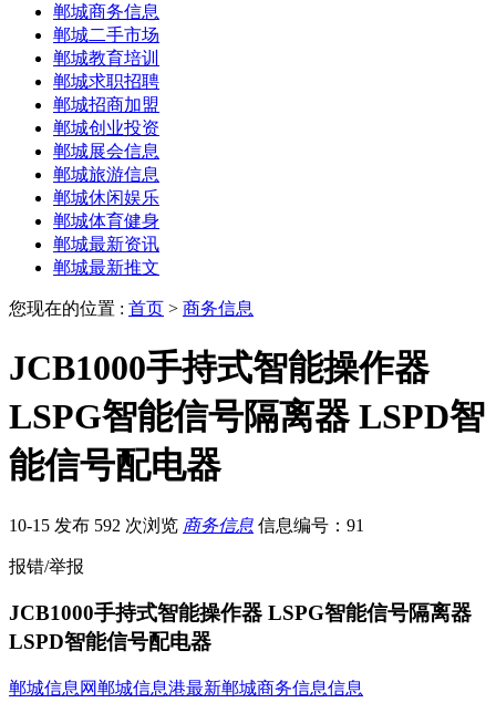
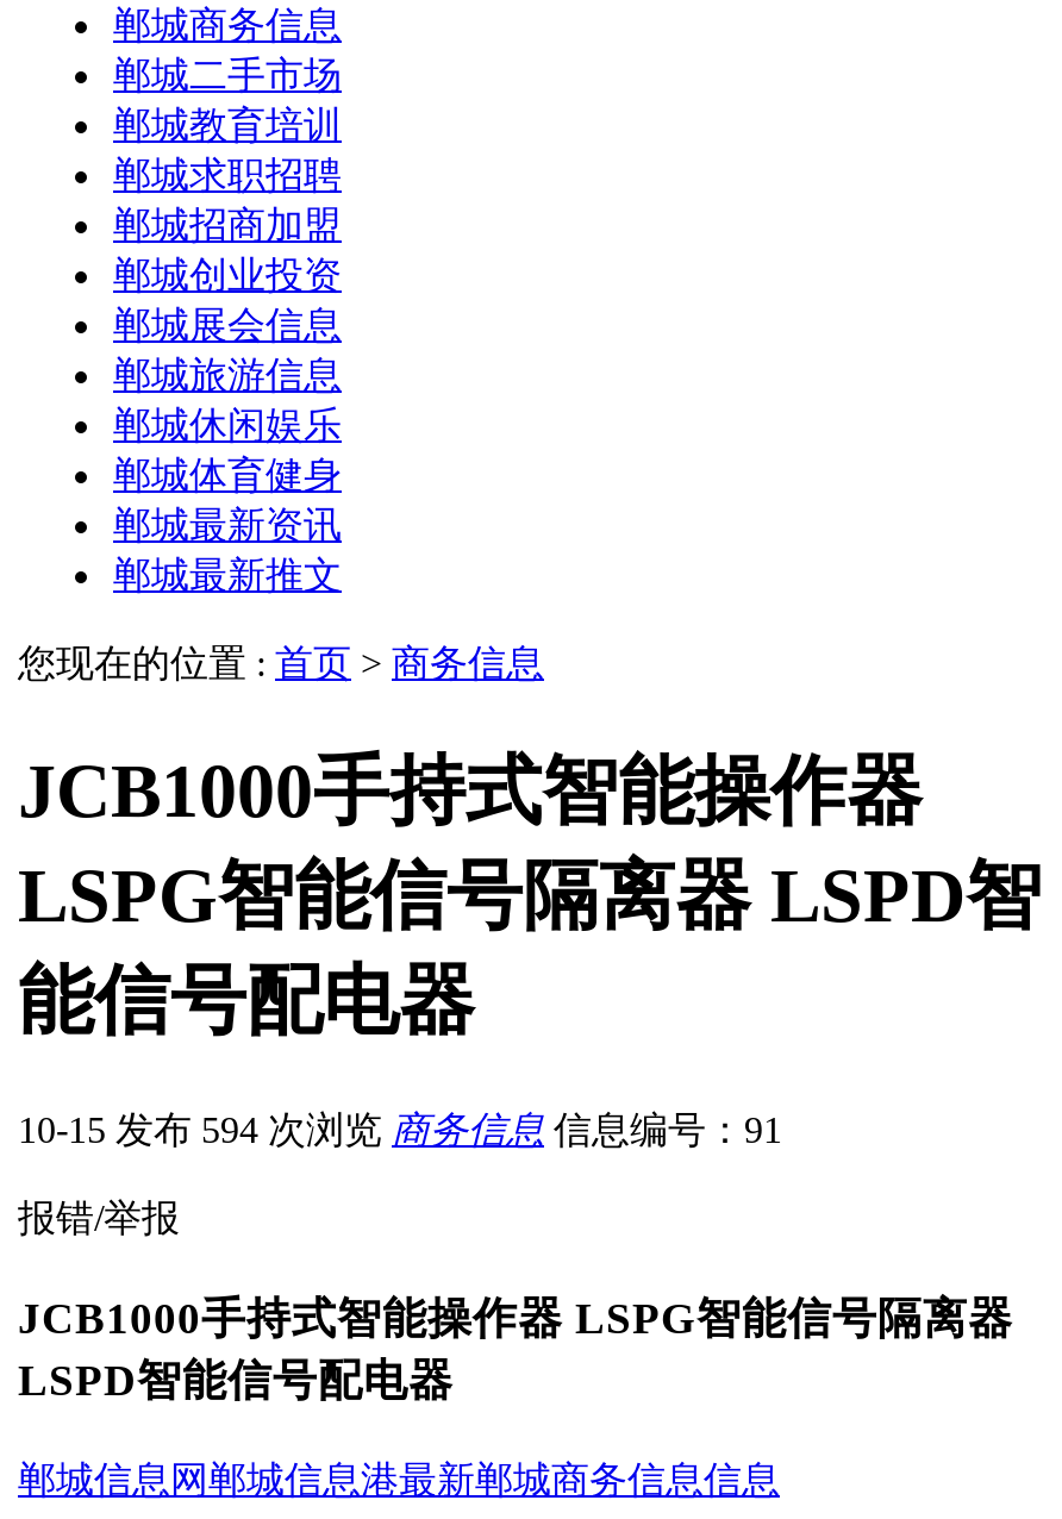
- 10-15 发布 592 次浏览 商务信息 信息编号：91
+ 10-15 发布 594 次浏览 商务信息 信息编号：91
